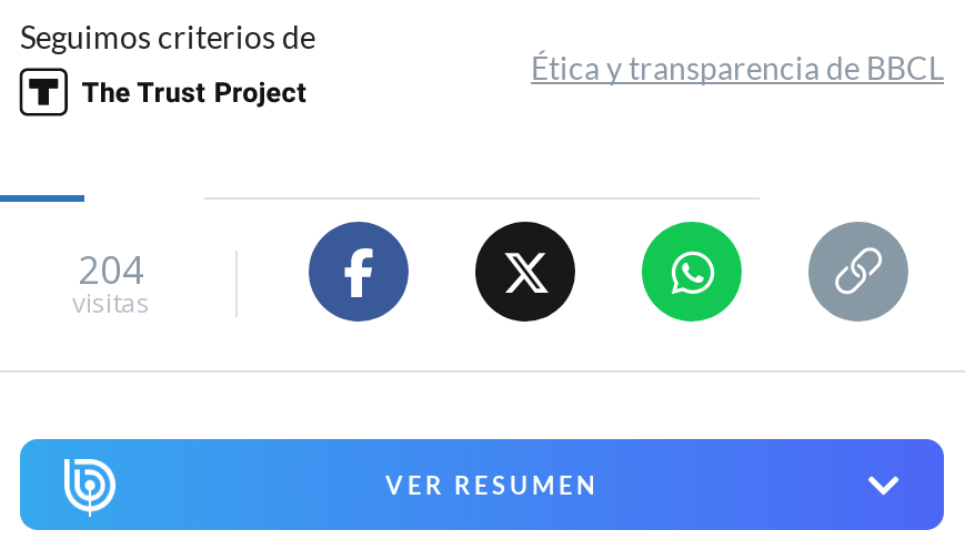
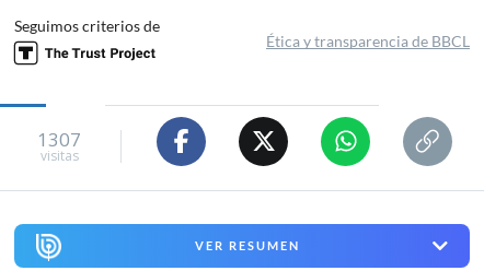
- 204
+ 1307
